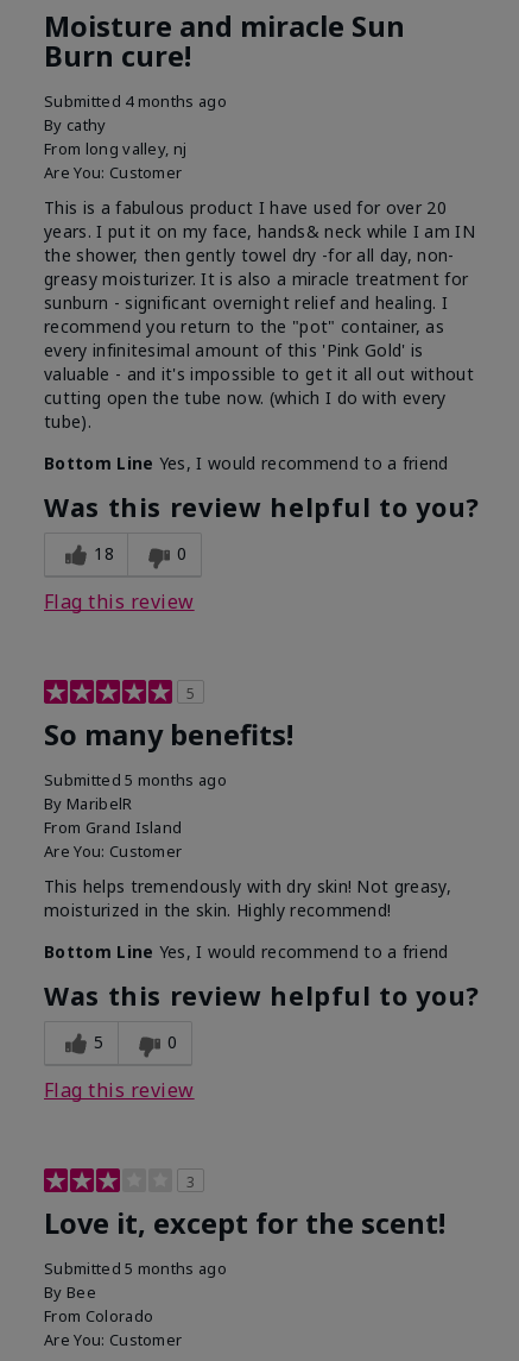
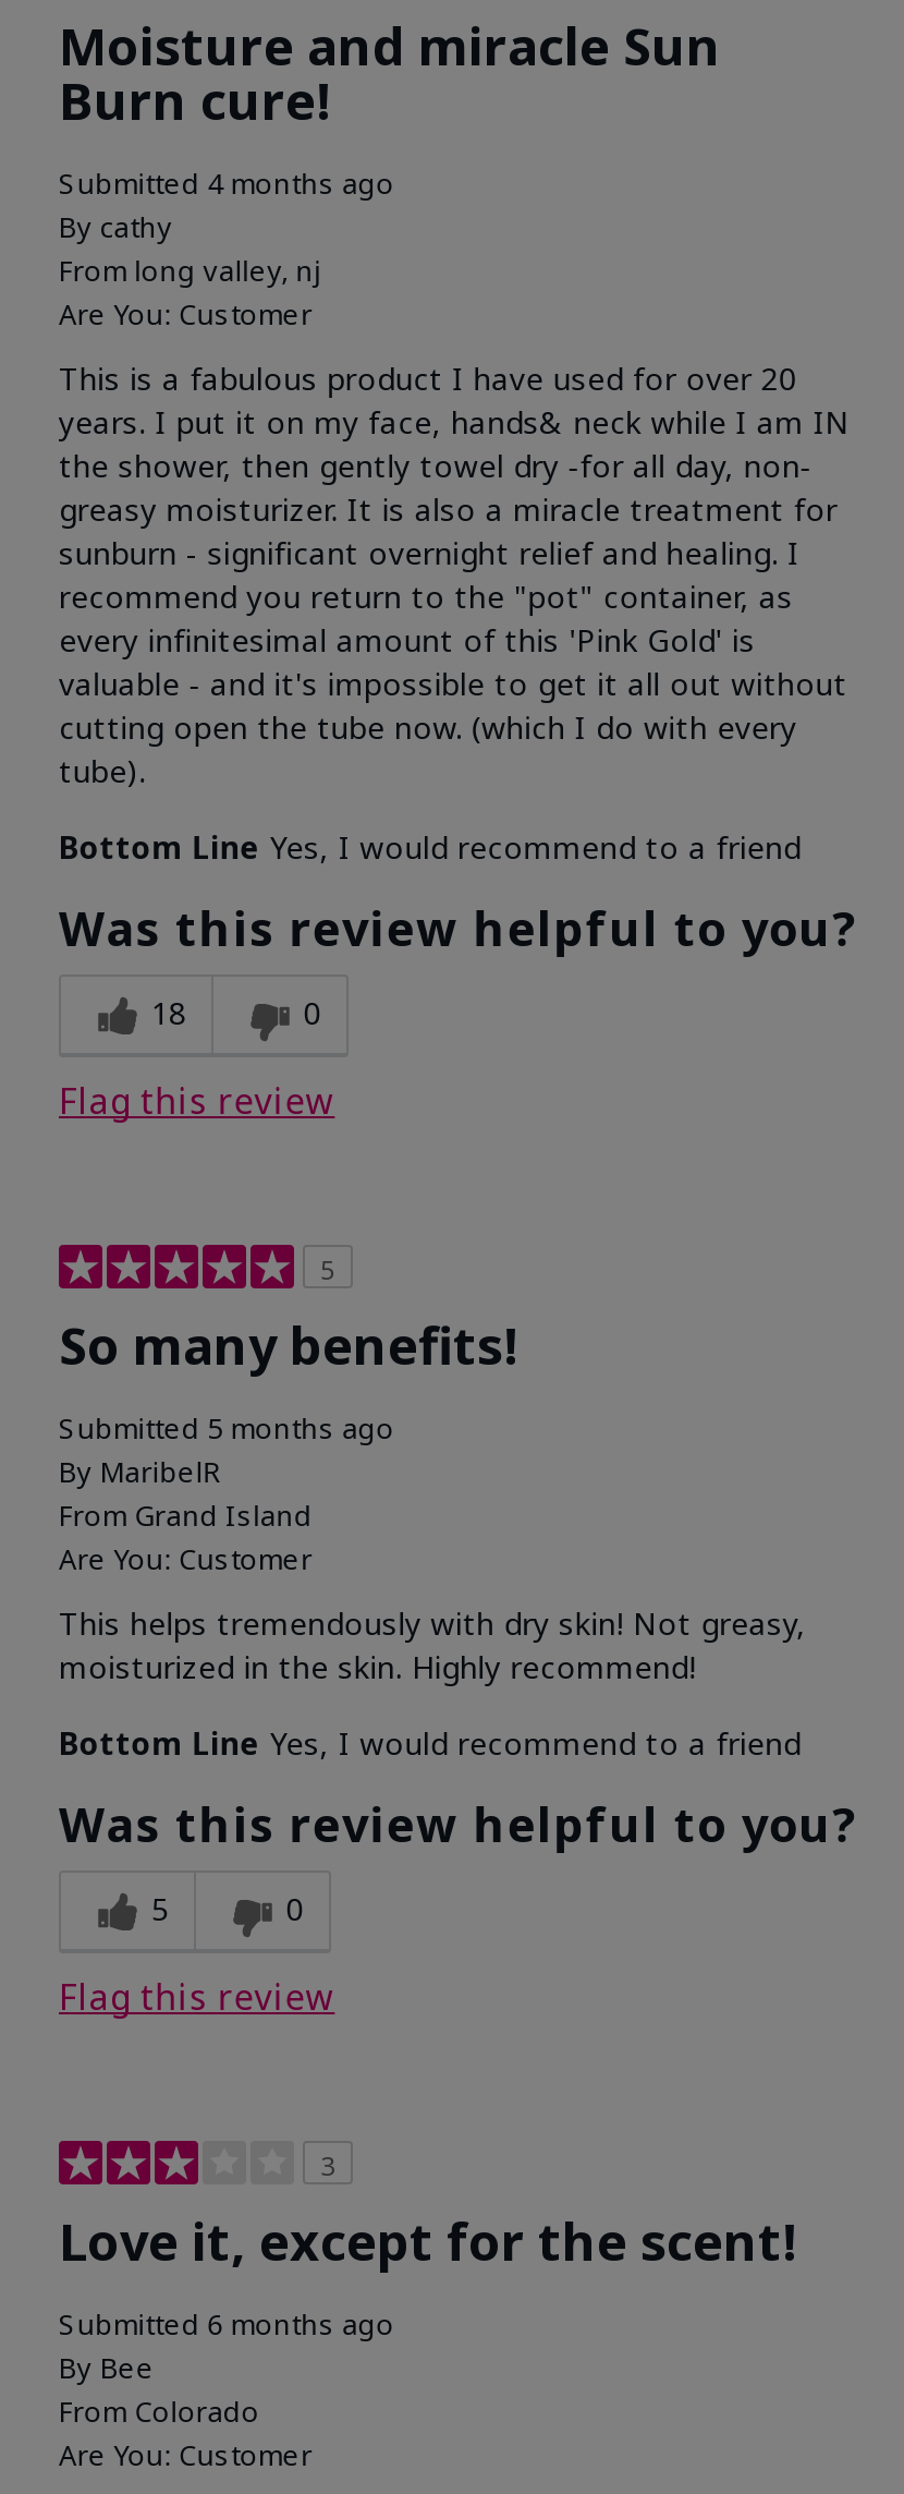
- Submitted 5 months ago
+ Submitted 6 months ago
